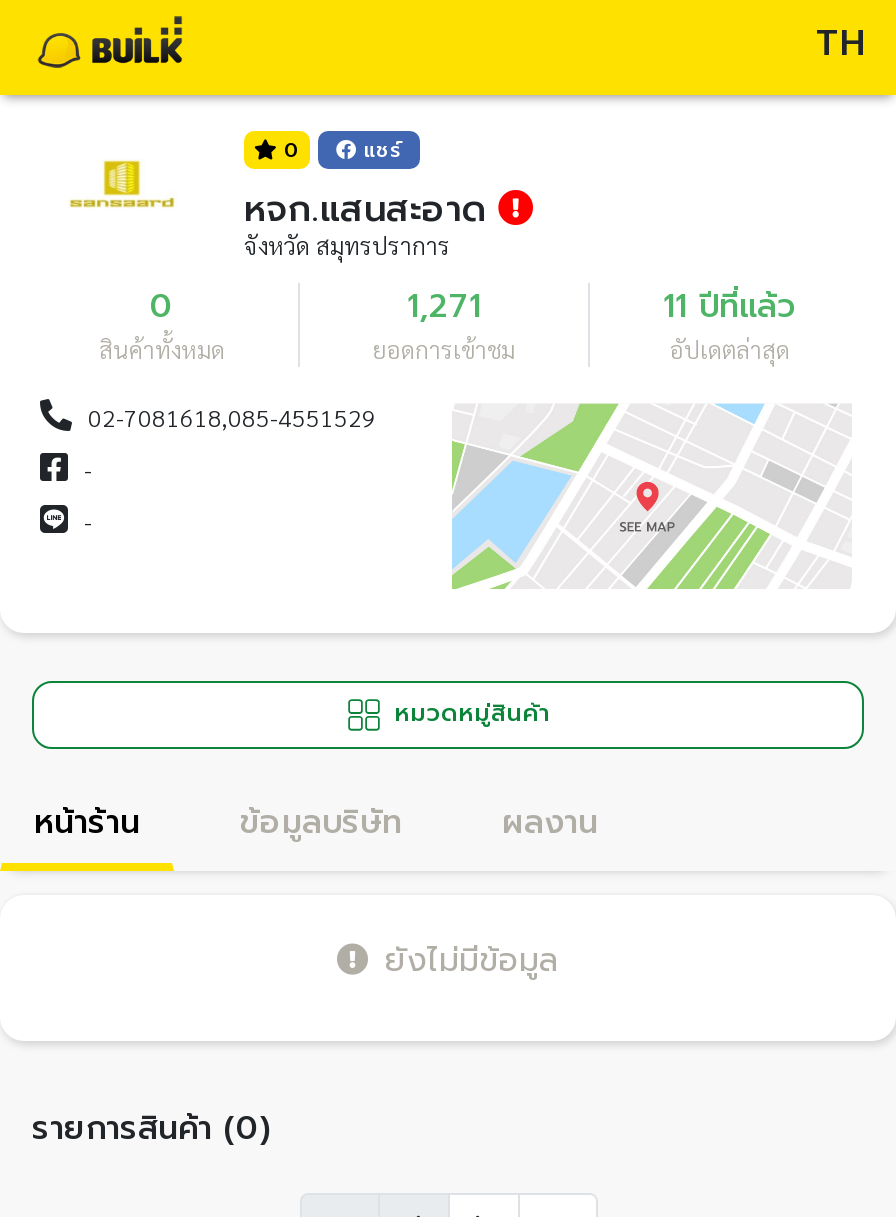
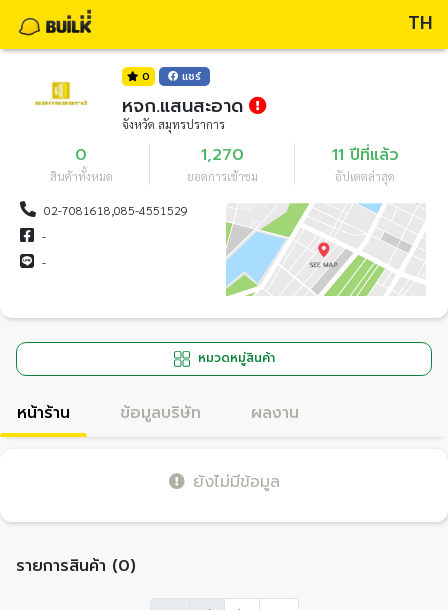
- 1,271
+ 1,270
